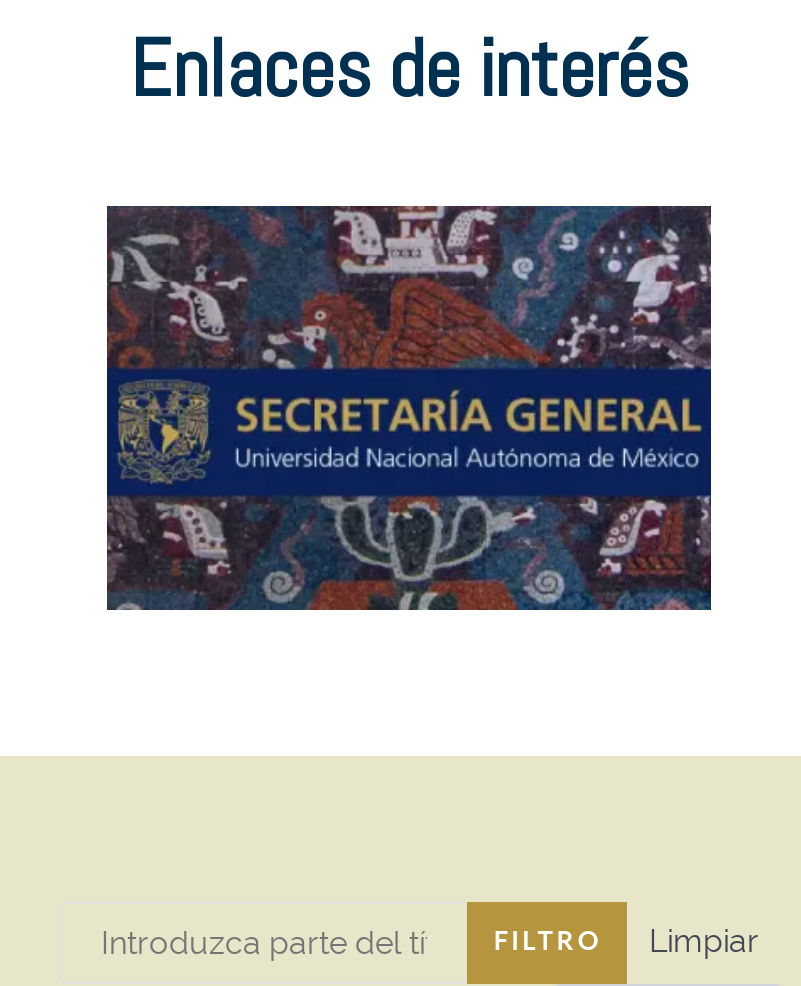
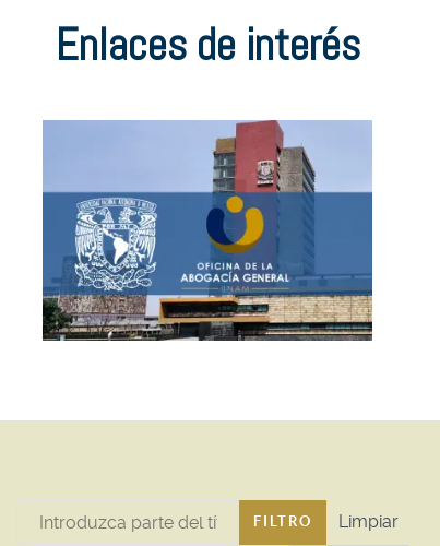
- [image]
+ [image]
